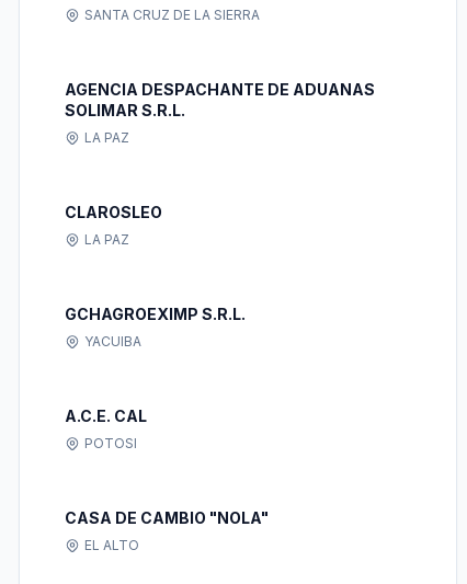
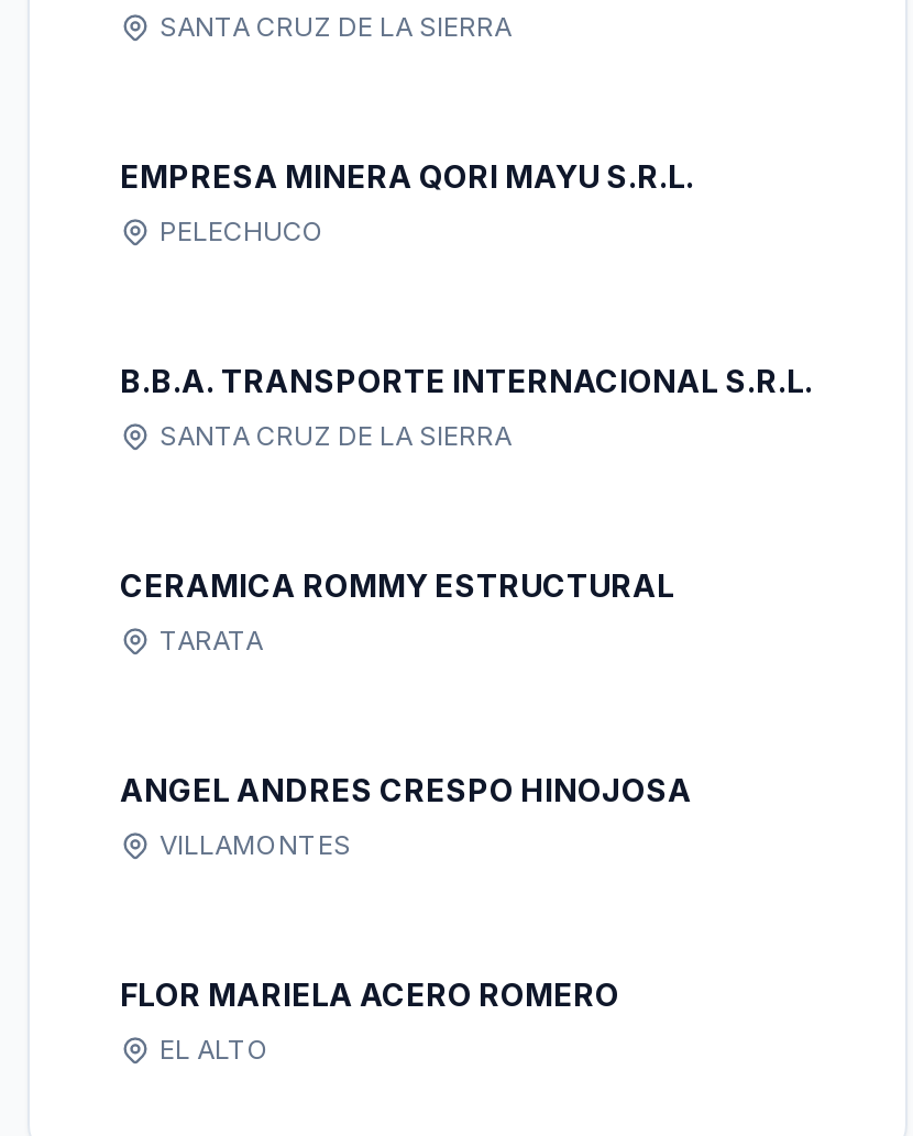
- AGENCIA DESPACHANTE DE ADUANAS
- SOLIMAR S.R.L.
+ EMPRESA MINERA QORI MAYU S.R.L.

- LA PAZ
+ PELECHUCO

- CLAROSLEO
+ B.B.A. TRANSPORTE INTERNACIONAL S.R.L.

- LA PAZ
+ SANTA CRUZ DE LA SIERRA

- GCHAGROEXIMP S.R.L.
+ CERAMICA ROMMY ESTRUCTURAL

- YACUIBA
+ TARATA

- A.C.E. CAL
+ ANGEL ANDRES CRESPO HINOJOSA

- POTOSI
+ VILLAMONTES

- CASA DE CAMBIO "NOLA"
+ FLOR MARIELA ACERO ROMERO
